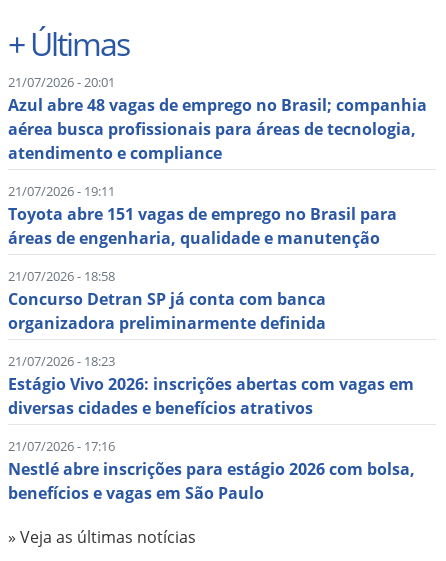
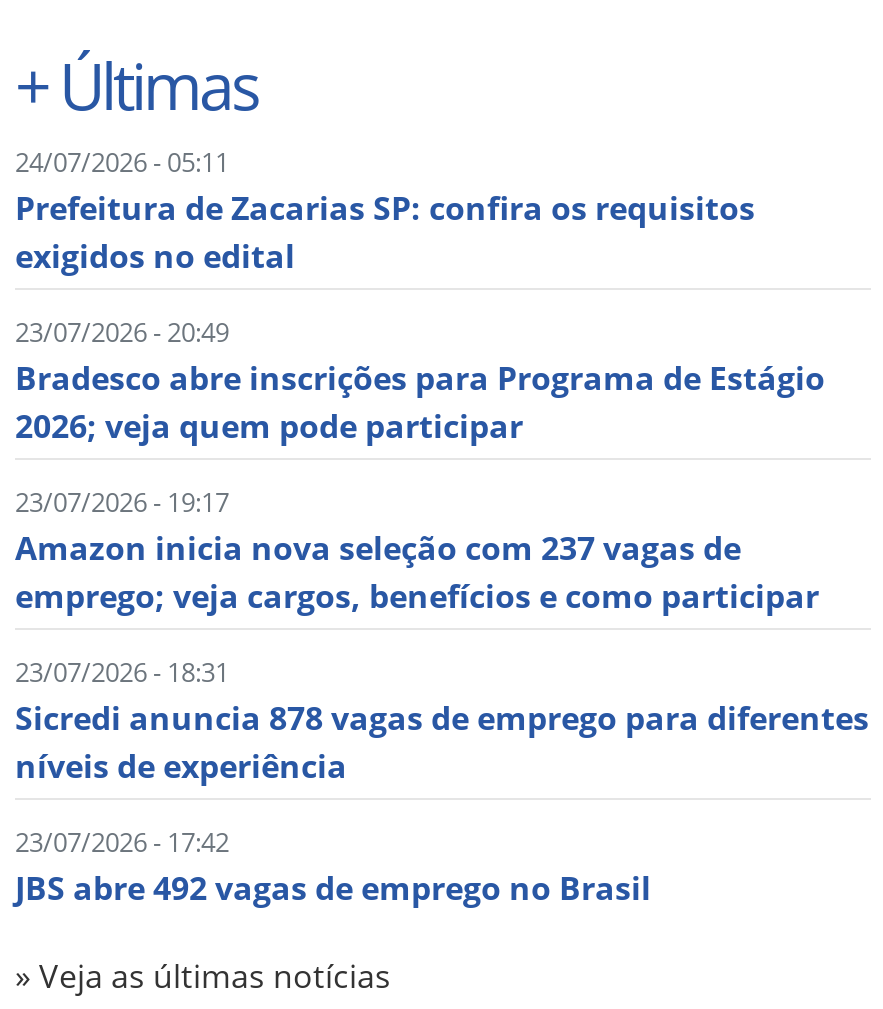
- 21/07/2026 - 20:01
- Azul abre 48 vagas de emprego no Brasil; companhia
- aérea busca profissionais para áreas de tecnologia,
- atendimento e compliance
+ 24/07/2026 - 05:11
+ Prefeitura de Zacarias SP: confira os requisitos
+ exigidos no edital

- 21/07/2026 - 19:11
- Toyota abre 151 vagas de emprego no Brasil para
- áreas de engenharia, qualidade e manutenção
+ 23/07/2026 - 20:49
+ Bradesco abre inscrições para Programa de Estágio
+ 2026; veja quem pode participar

- 21/07/2026 - 18:58
- Concurso Detran SP já conta com banca
- organizadora preliminarmente definida
+ 23/07/2026 - 19:17
+ Amazon inicia nova seleção com 237 vagas de
+ emprego; veja cargos, benefícios e como participar

- 21/07/2026 - 18:23
- Estágio Vivo 2026: inscrições abertas com vagas em
- diversas cidades e benefícios atrativos
+ 23/07/2026 - 18:31
+ Sicredi anuncia 878 vagas de emprego para diferentes
+ níveis de experiência

- 21/07/2026 - 17:16
- Nestlé abre inscrições para estágio 2026 com bolsa,
- benefícios e vagas em São Paulo
+ 23/07/2026 - 17:42
+ JBS abre 492 vagas de emprego no Brasil
